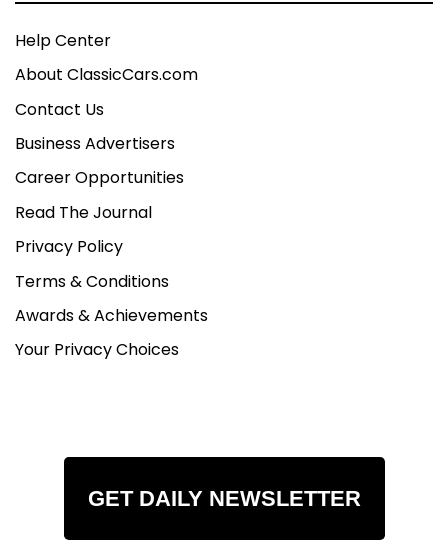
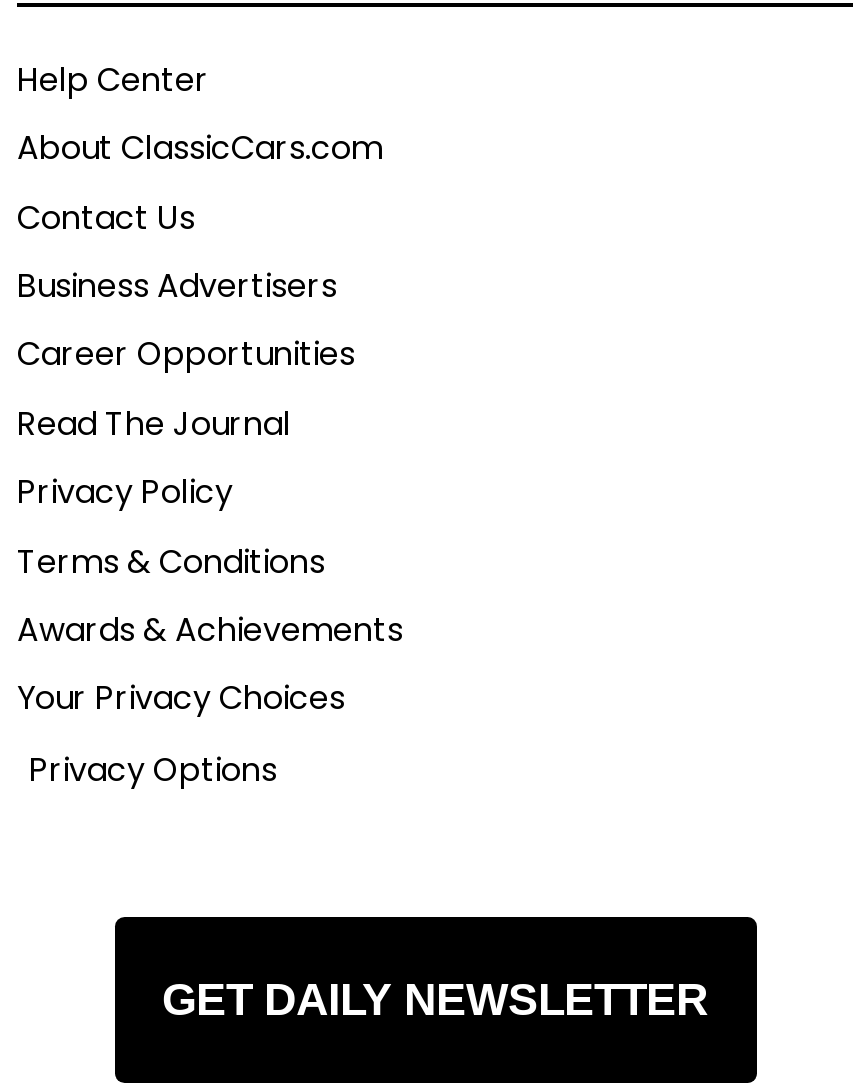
+ Privacy Options
